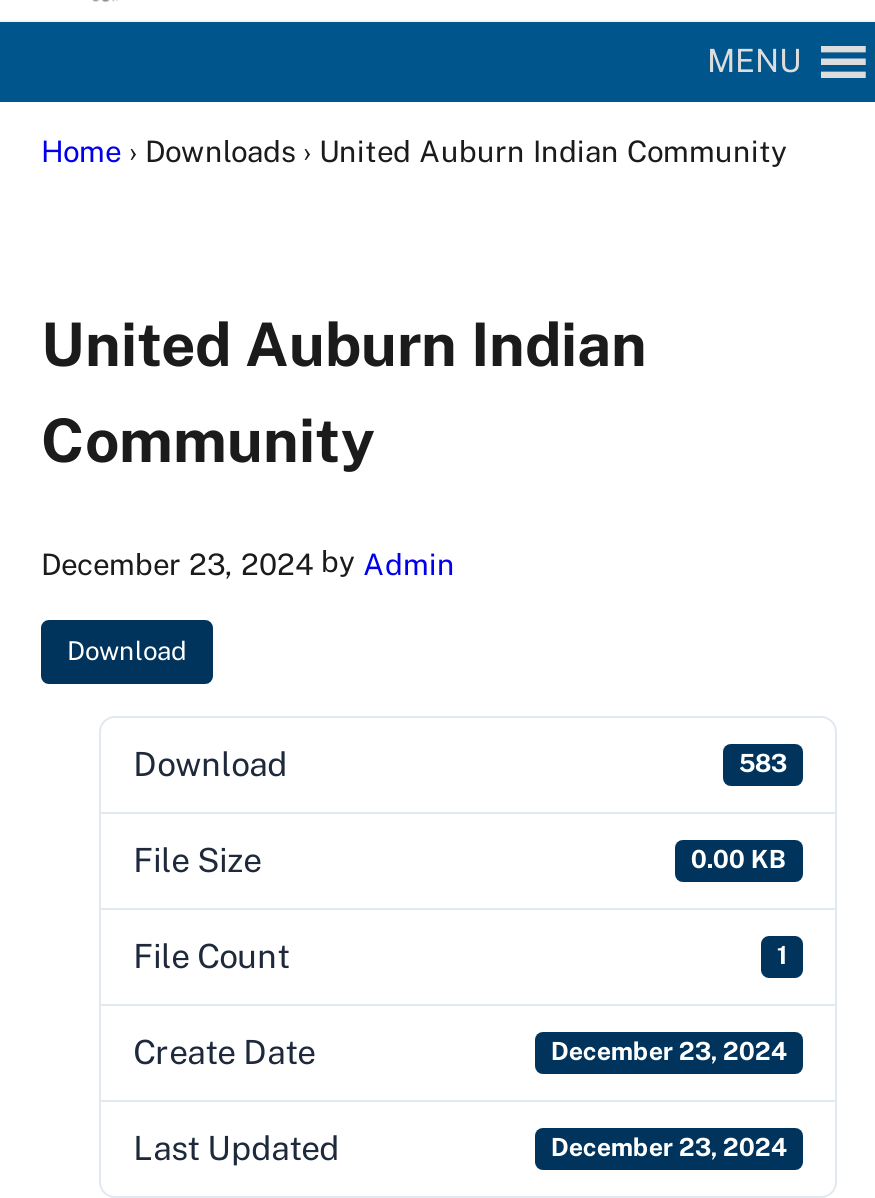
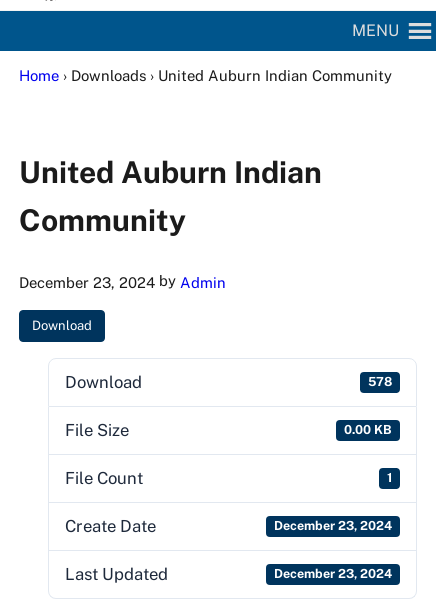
- 583
+ 578
